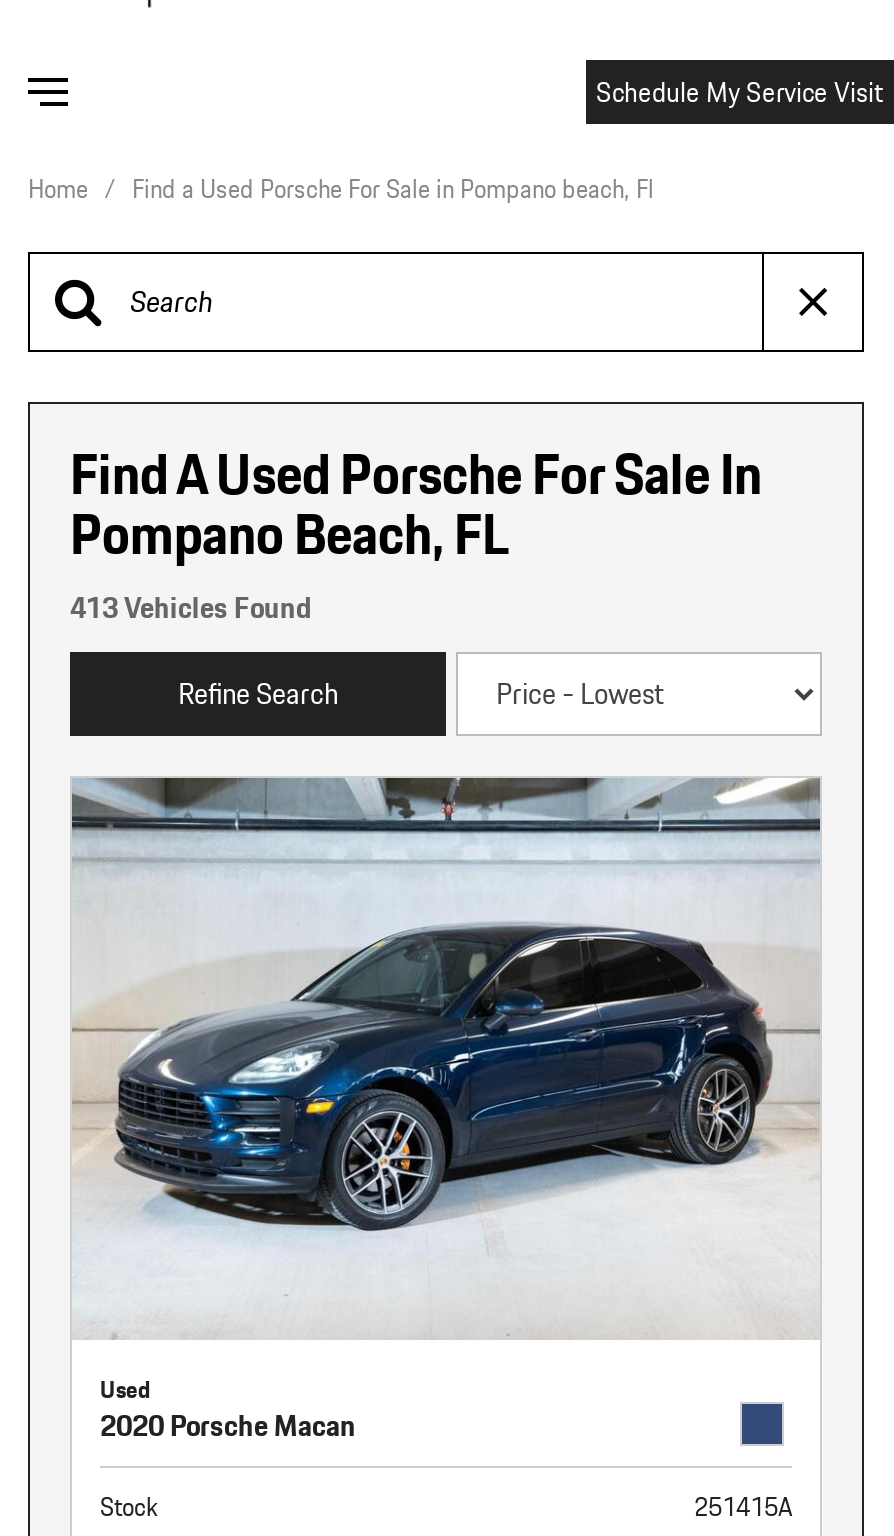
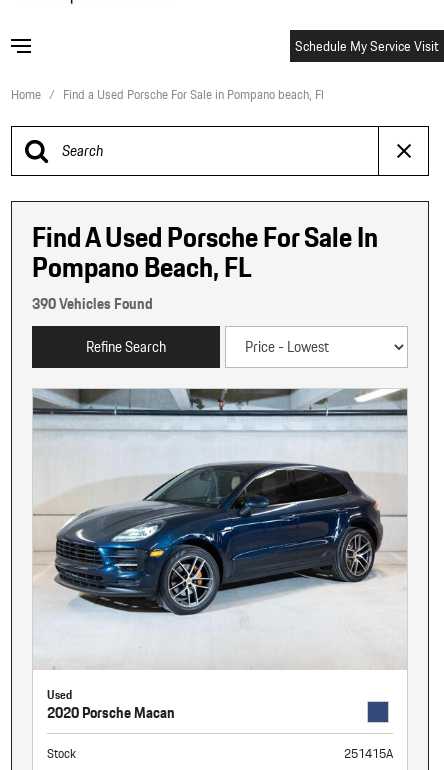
- 413 Vehicles Found
+ 390 Vehicles Found
